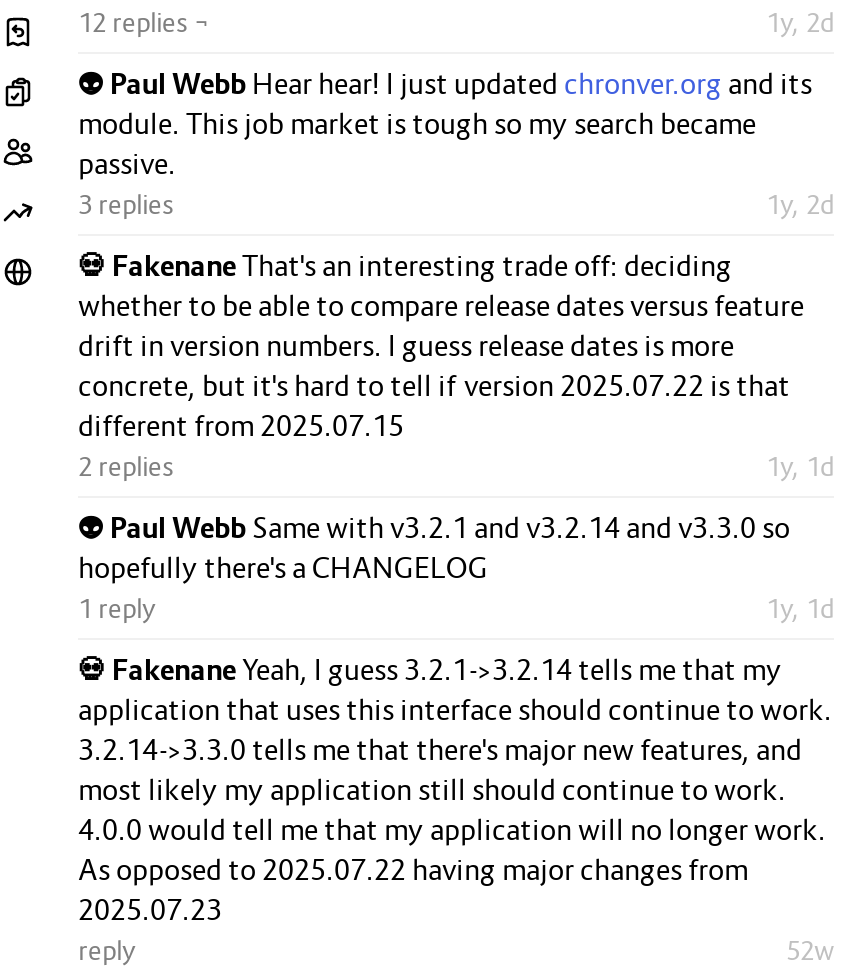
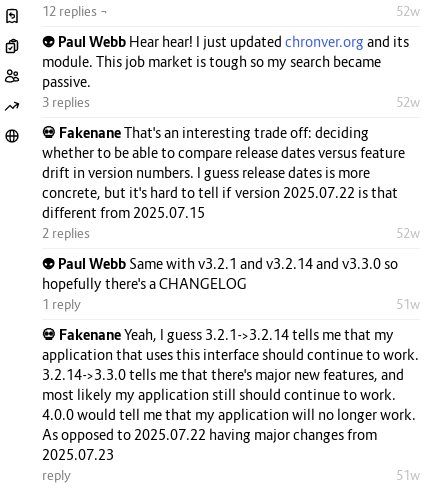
- 1y, 2d
+ 52w

- 1y, 2d
+ 52w

- 1y, 1d
+ 52w

- 1y, 1d
+ 51w

- 52w
+ 51w
